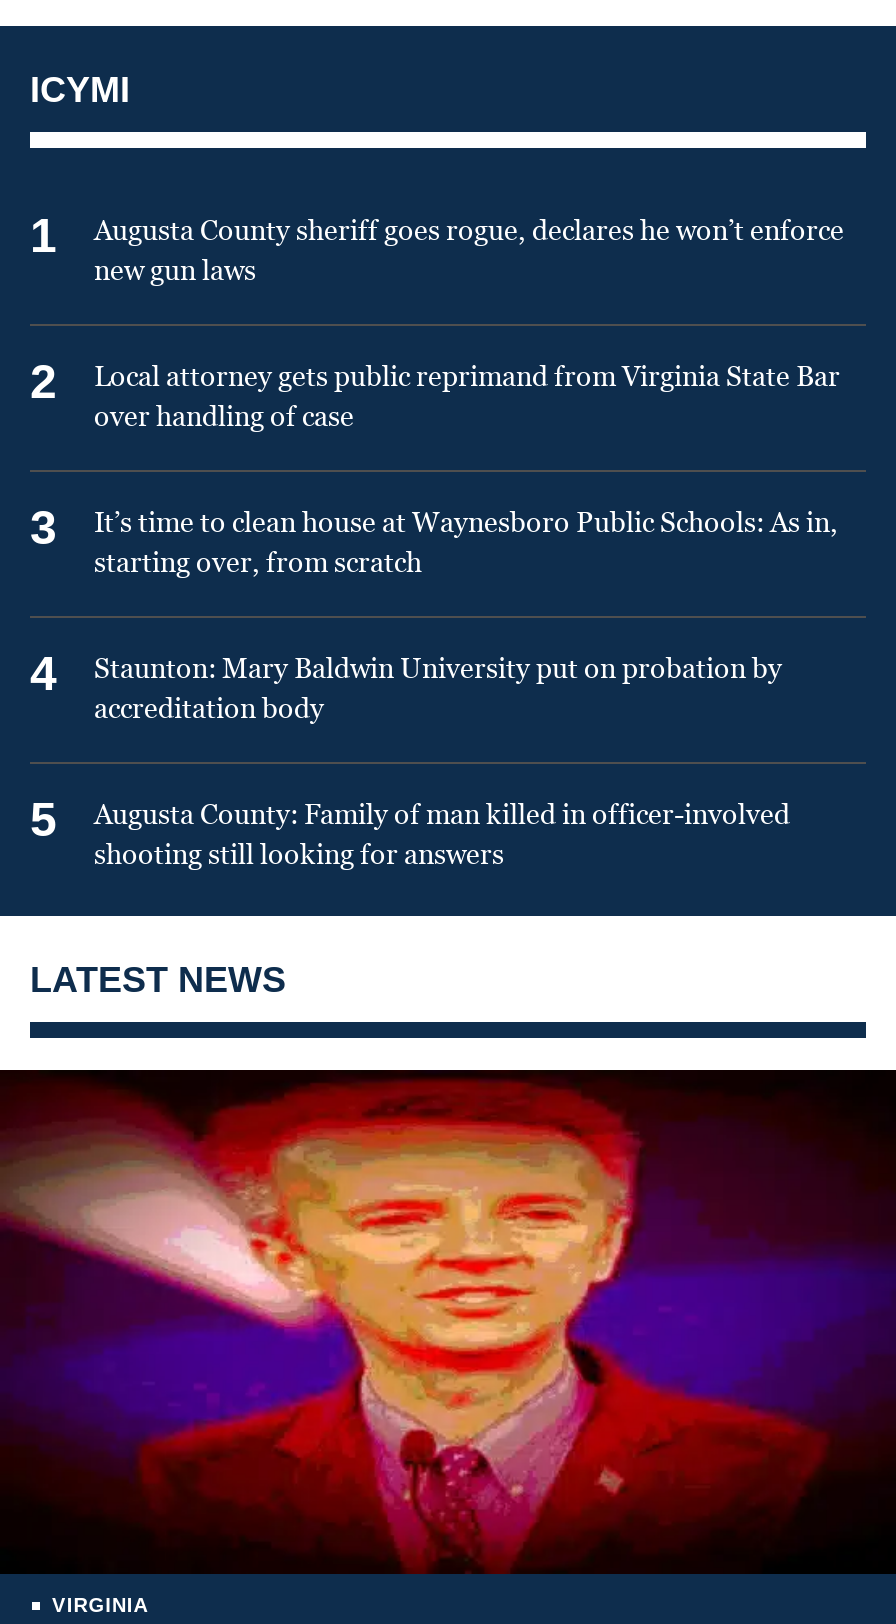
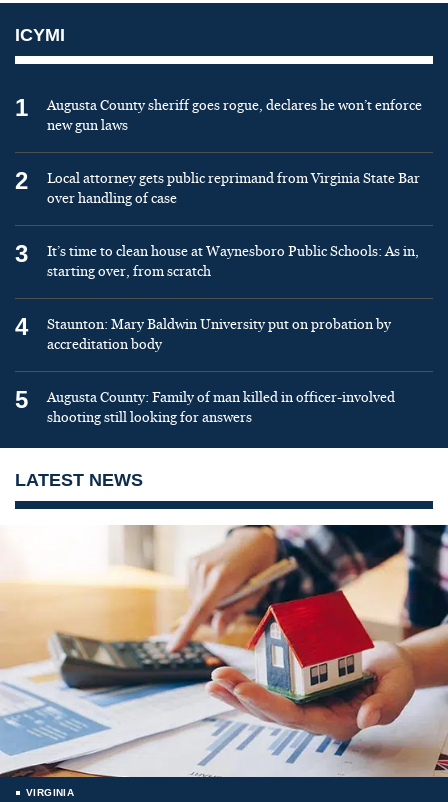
- [image]
+ [image]
